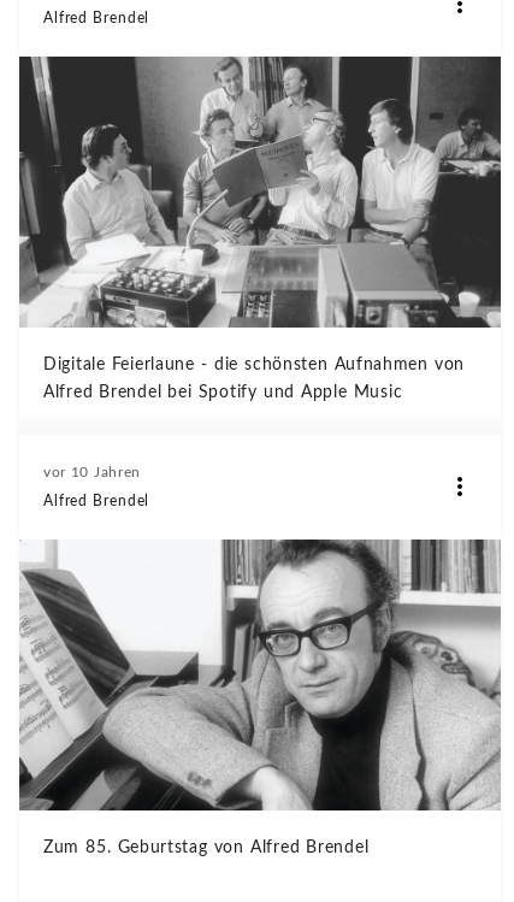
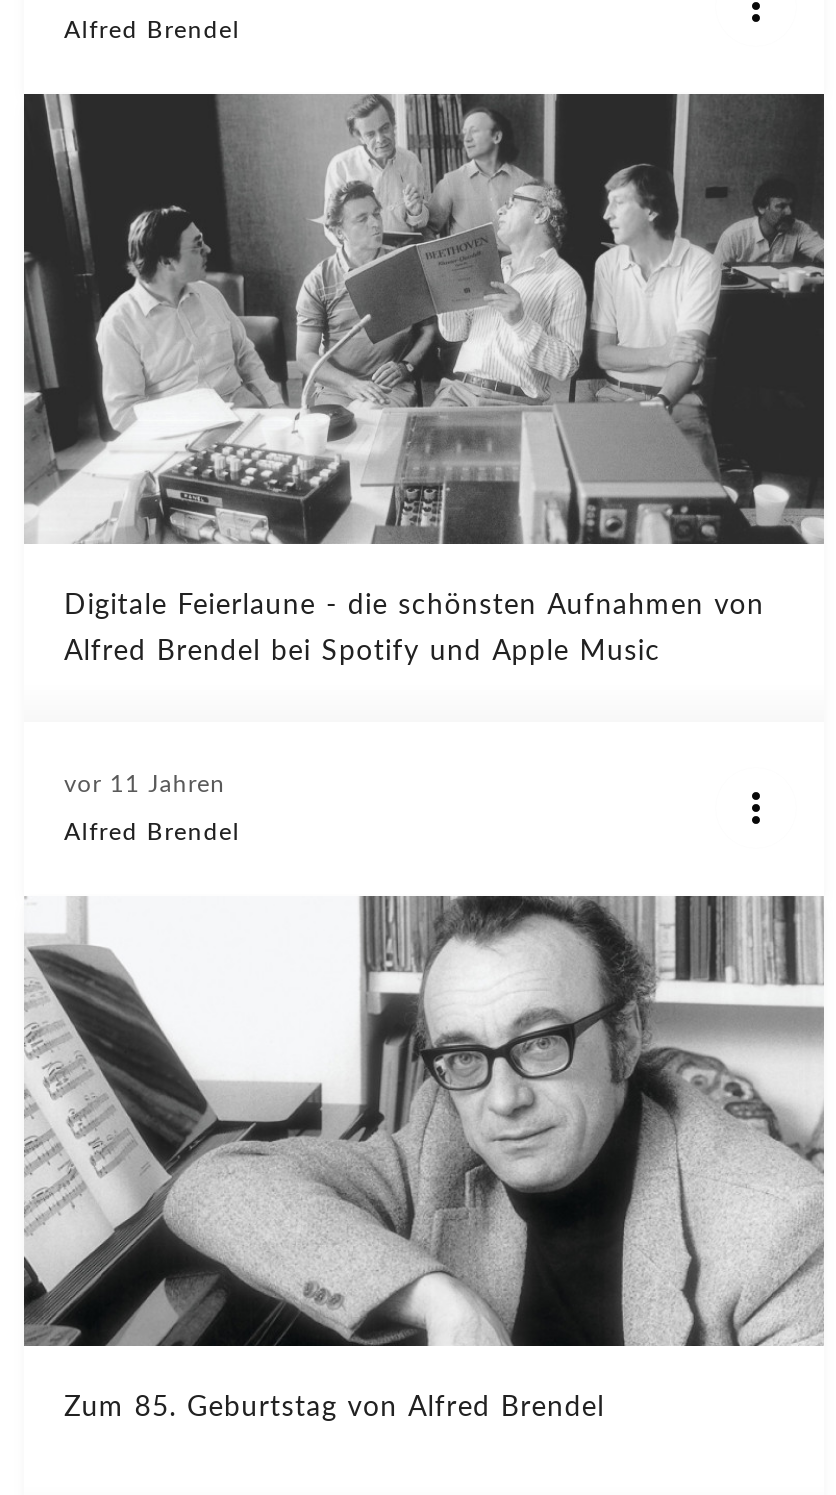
- vor 10 Jahren
+ vor 11 Jahren
